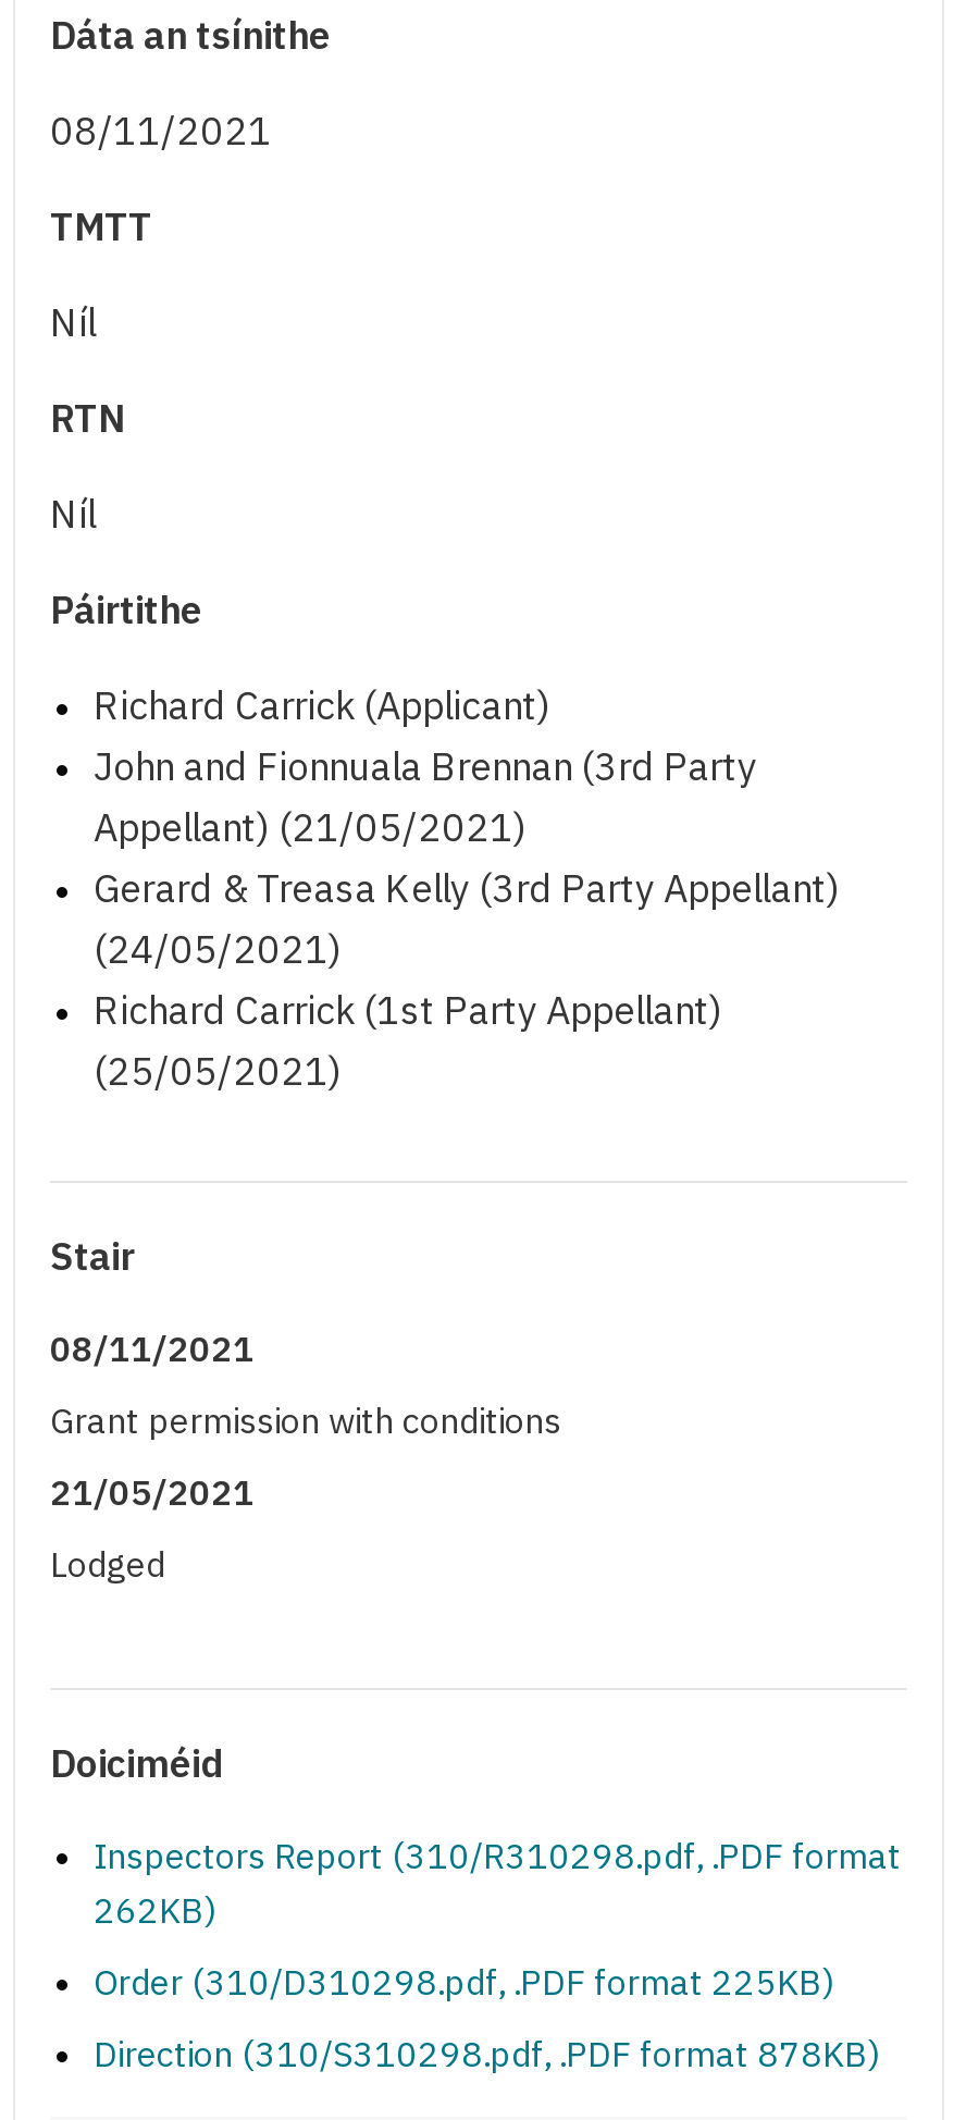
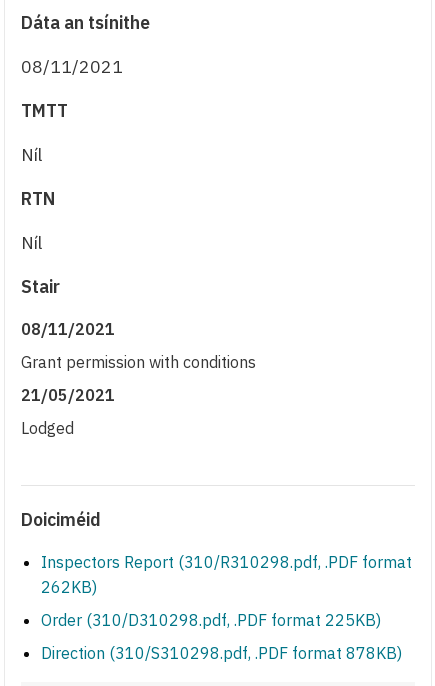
- Páirtithe
- Richard Carrick (Applicant)
- John and Fionnuala Brennan (3rd Party
- Appellant) (21/05/2021)
- Gerard & Treasa Kelly (3rd Party Appellant)
- (24/05/2021)
- Richard Carrick (1st Party Appellant)
- (25/05/2021)
